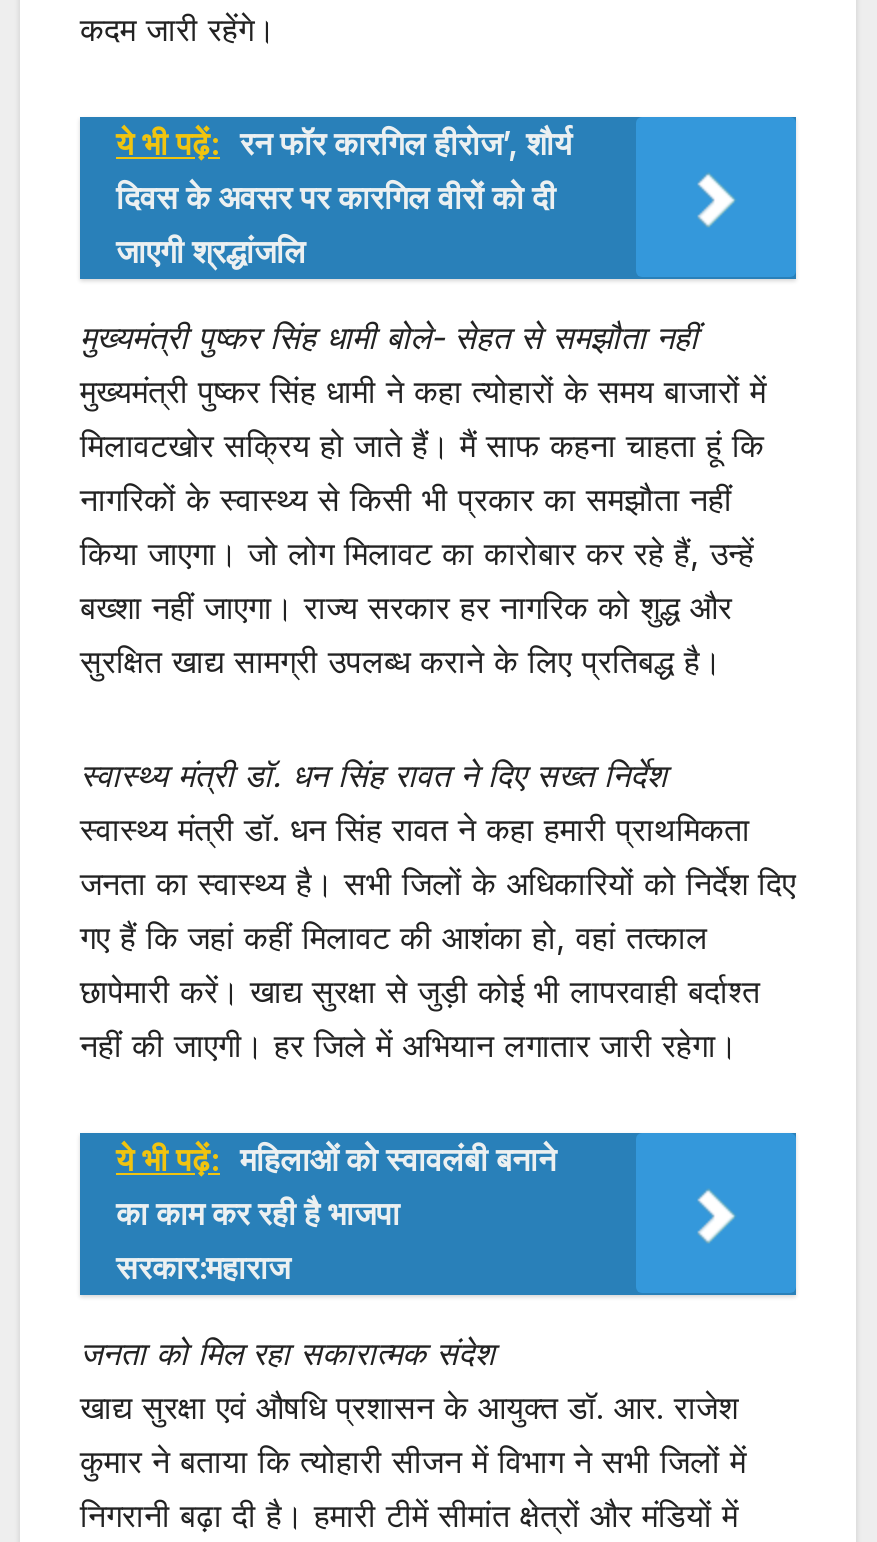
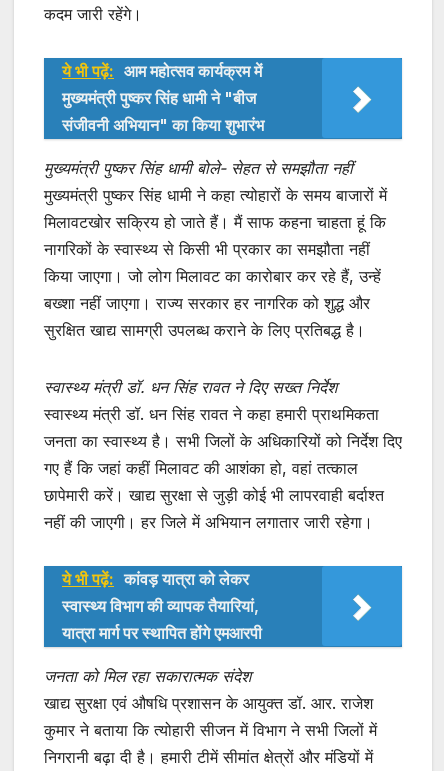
- ये भी पढ़ें: रन फॉर कारगिल हीरोज’, शौर्य
- दिवस के अवसर पर कारगिल वीरों को दी
- जाएगी श्रद्धांजलि
+ ये भी पढ़ें: आम महोत्सव कार्यक्रम में
+ मुख्यमंत्री पुष्कर सिंह धामी ने "बीज
+ संजीवनी अभियान" का किया शुभारंभ

- ये भी पढ़ें: महिलाओं को स्वावलंबी बनाने
- का काम कर रही है भाजपा
- सरकार:महाराज
+ ये भी पढ़ें: कांवड़ यात्रा को लेकर
+ स्वास्थ्य विभाग की व्यापक तैयारियां,
+ यात्रा मार्ग पर स्थापित होंगे एमआरपी
